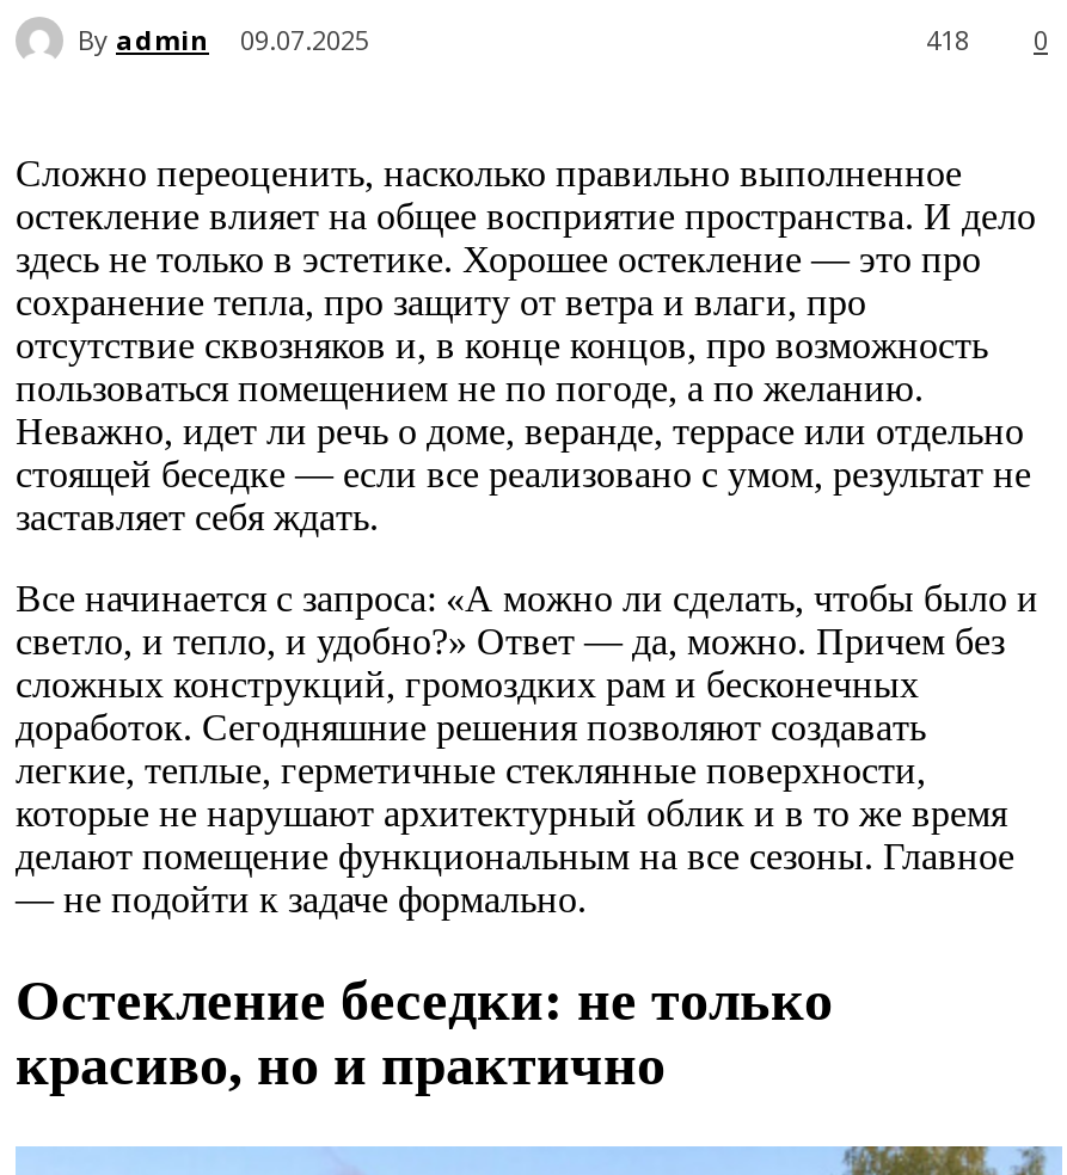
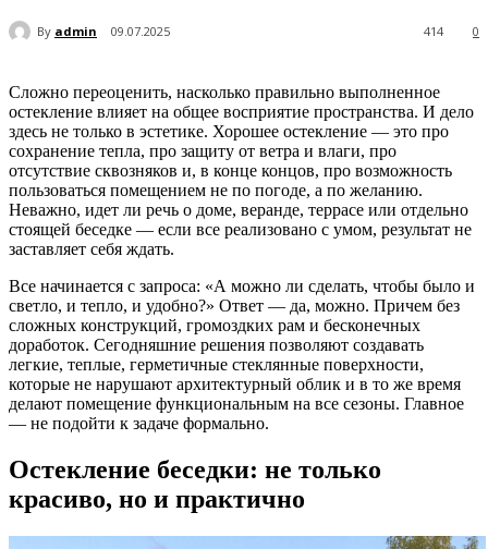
- 418 0
+ 414 0
